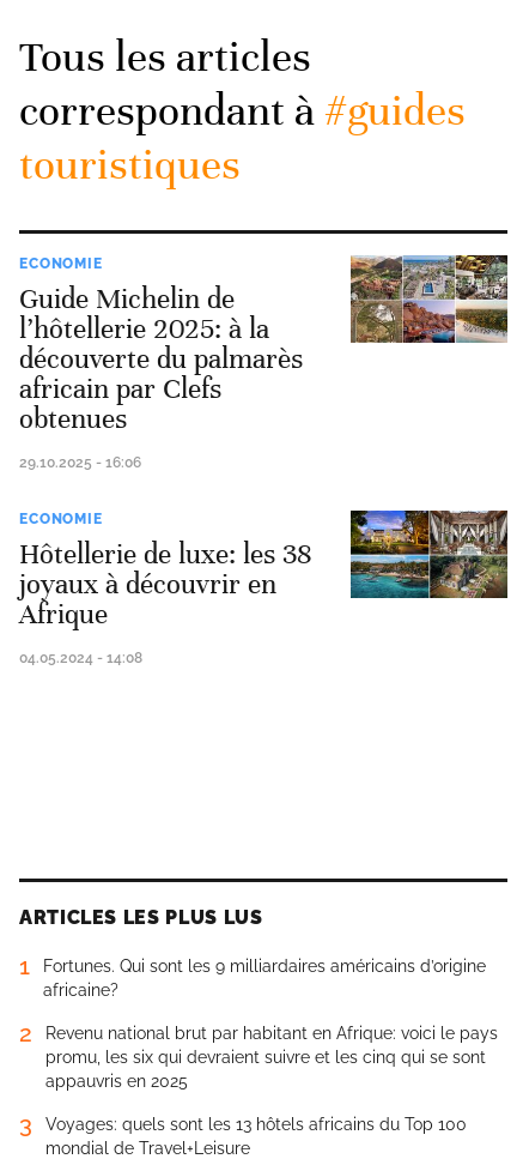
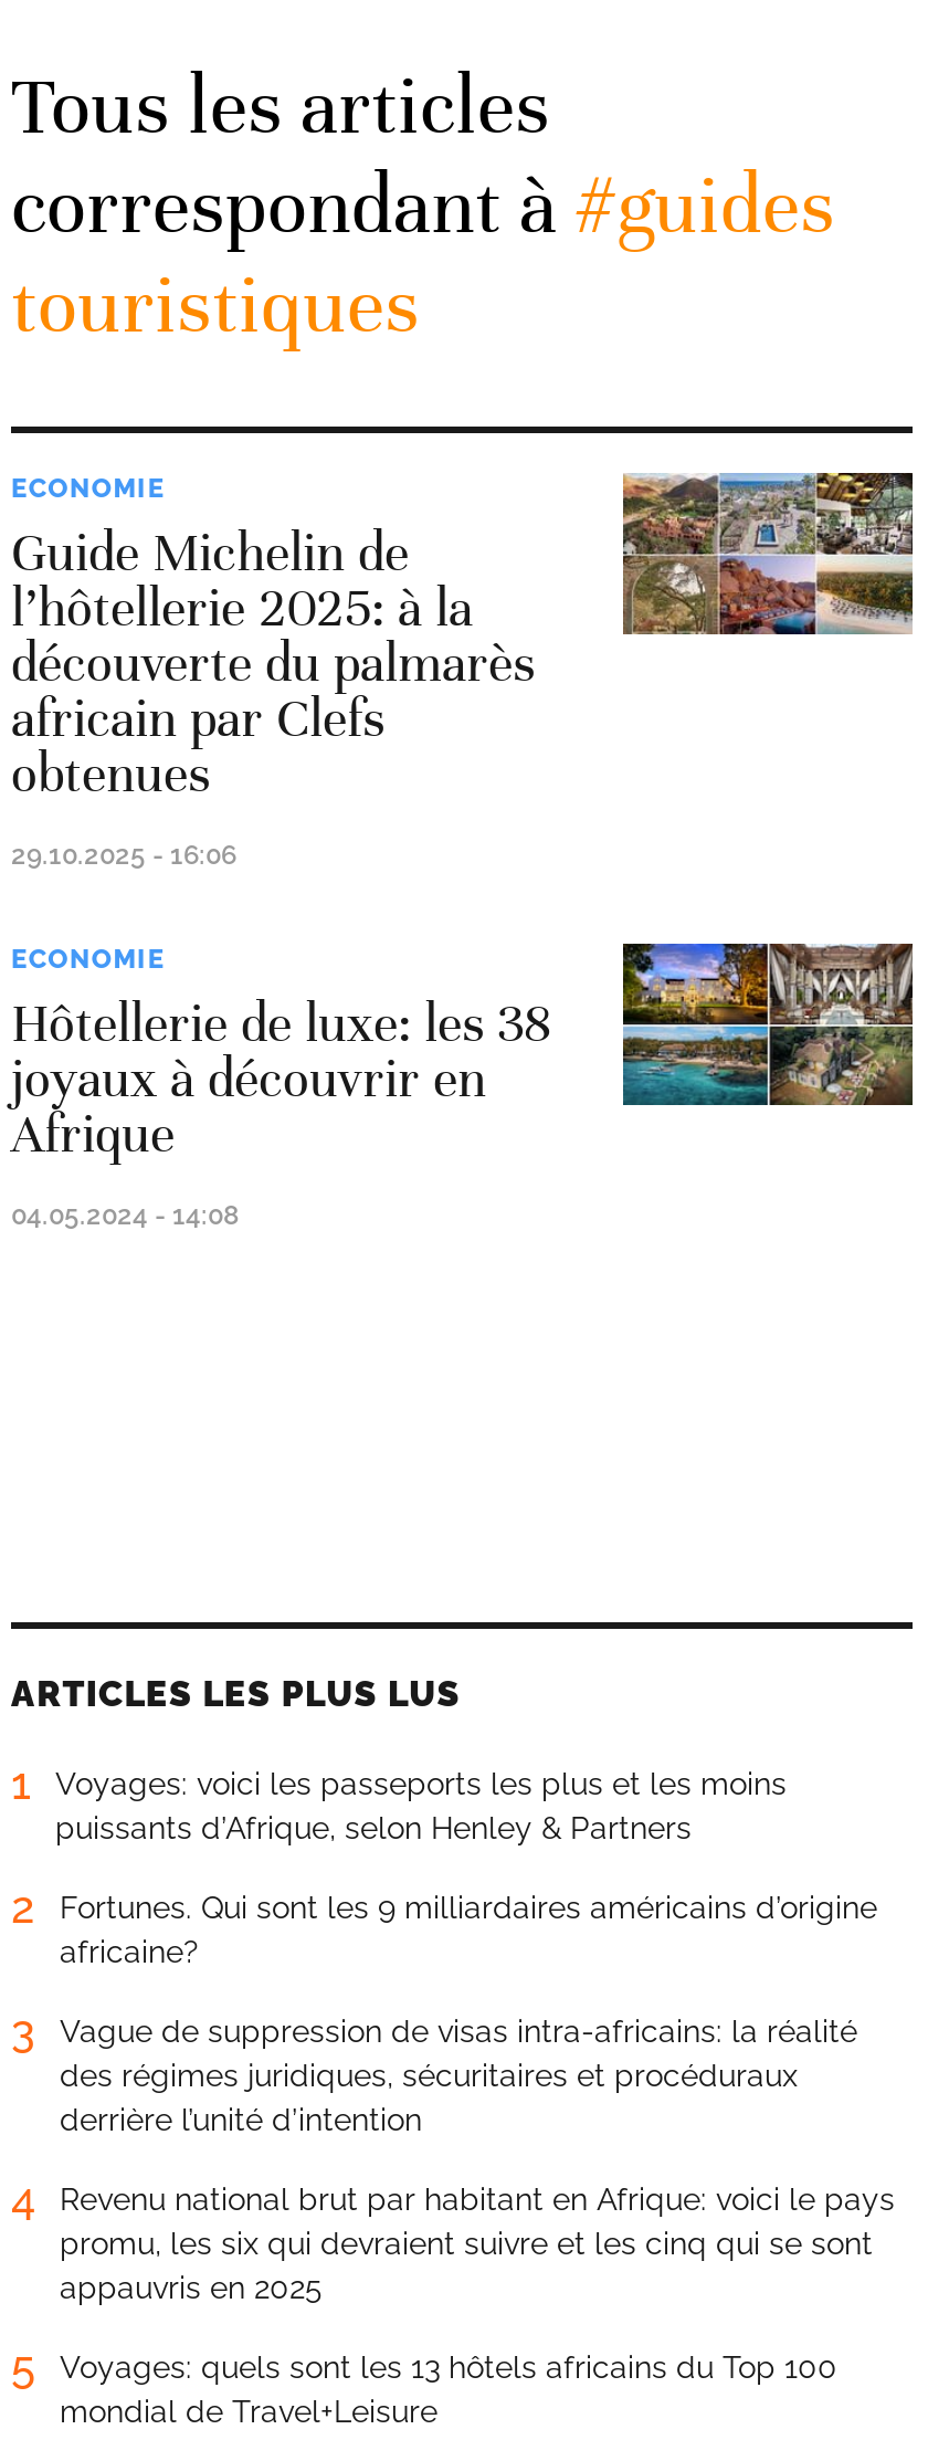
+ Voyages: voici les passeports les plus et les moins
+ puissants d’Afrique, selon Henley & Partners
+ 2

- 2
+ 3
+ Vague de suppression de visas intra-africains: la réalité
+ des régimes juridiques, sécuritaires et procéduraux
+ derrière l’unité d’intention
+ 4

- 3 Voyages: quels sont les 13 hôtels africains du Top 100
+ 5 Voyages: quels sont les 13 hôtels africains du Top 100
